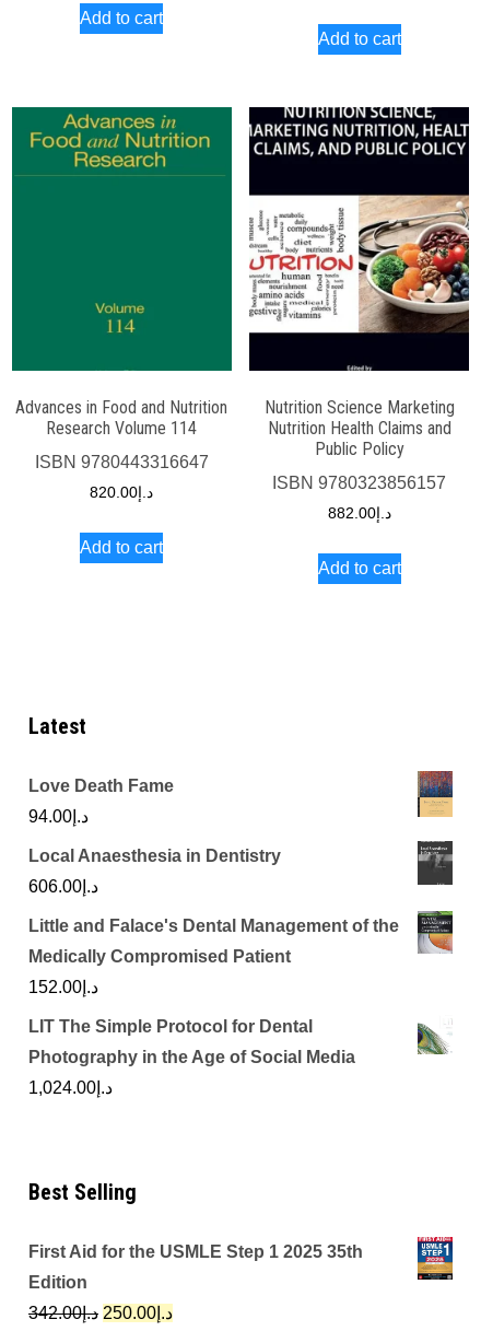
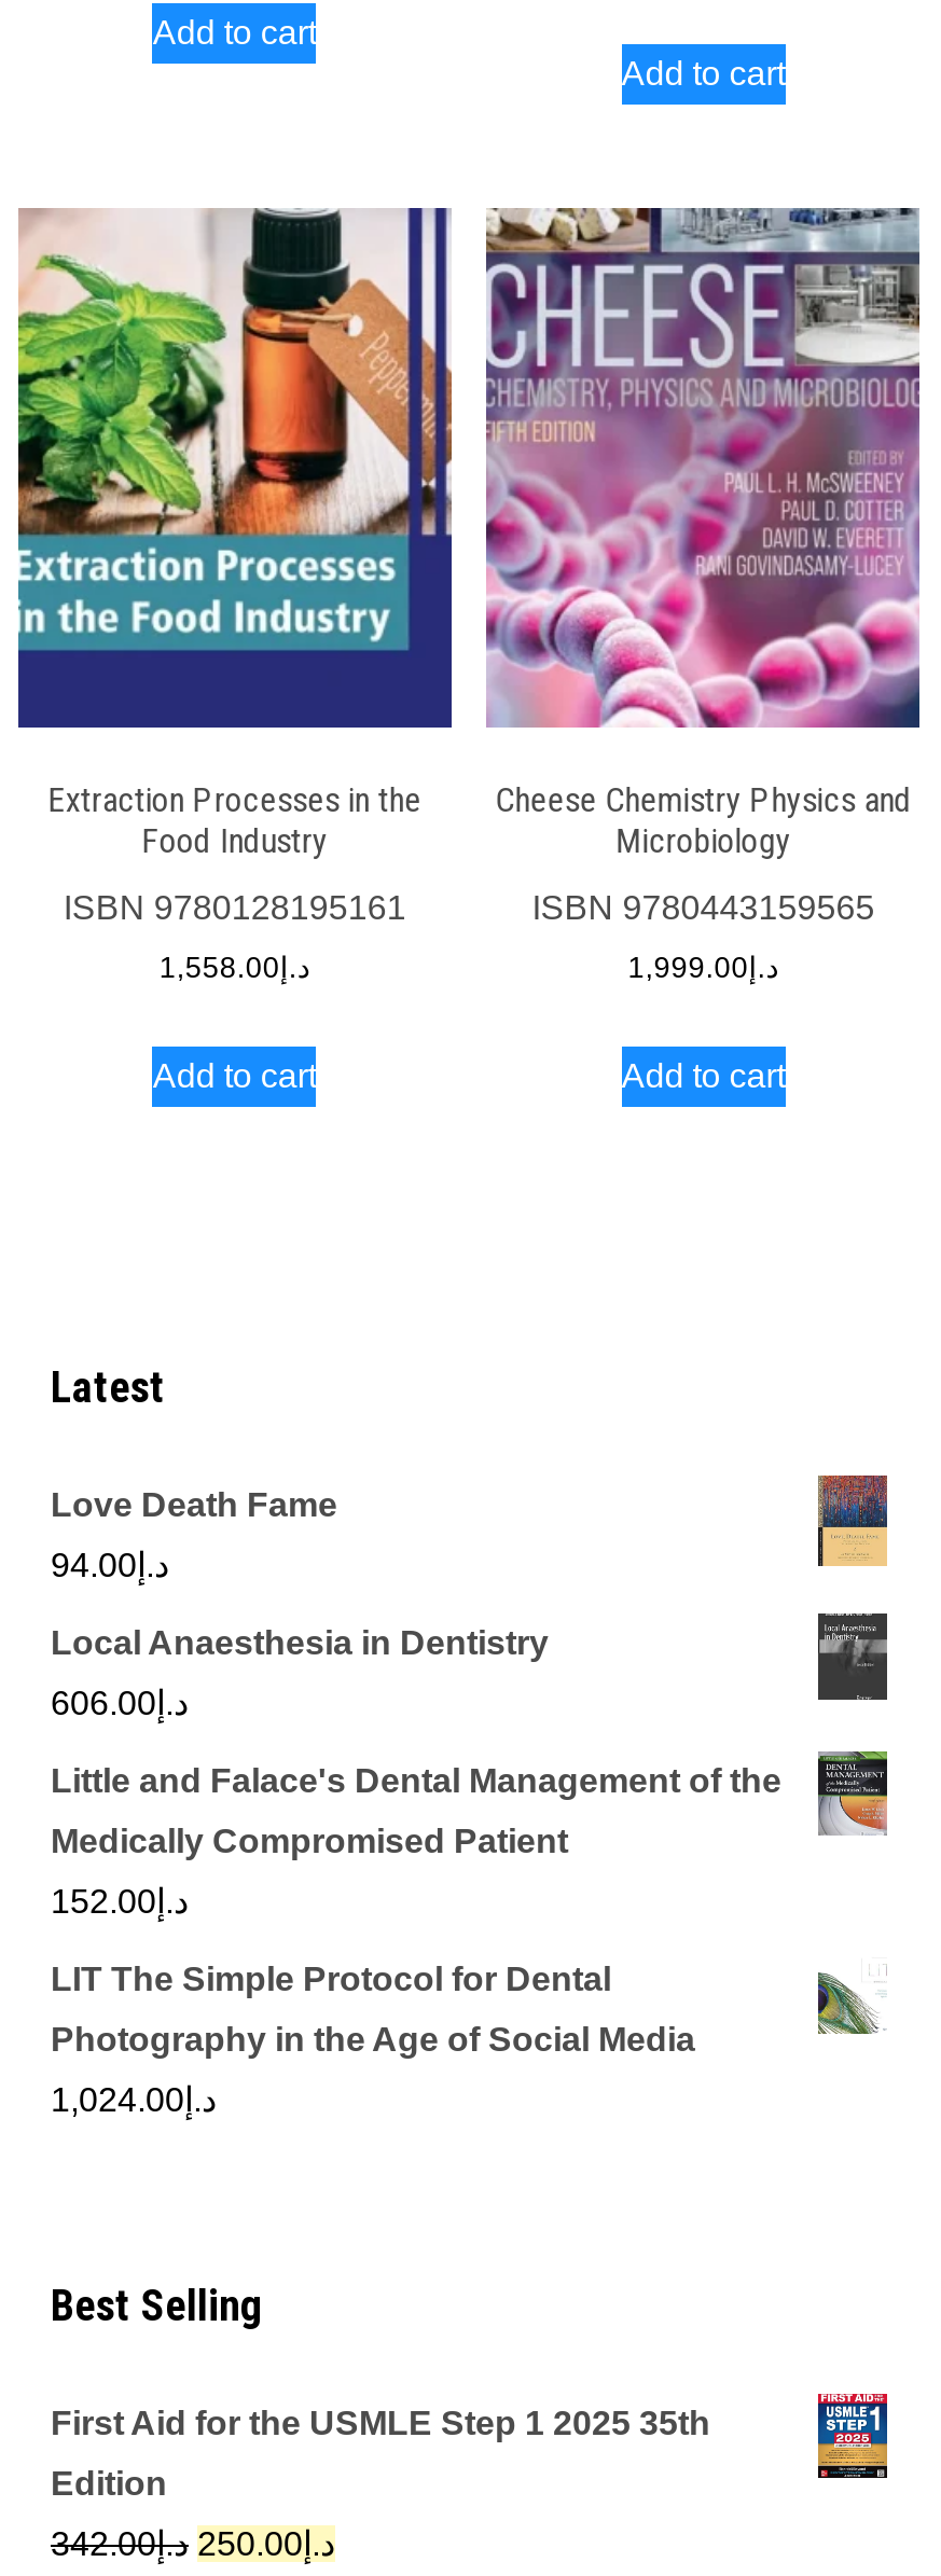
- [image]
- Advances in Food and Nutrition
- Research Volume 114
+ [image]
+ Extraction Processes in the
+ Food Industry

- [image]
- Nutrition Science Marketing
- Nutrition Health Claims and
- Public Policy
+ [image]
+ Cheese Chemistry Physics and
+ Microbiology

- ISBN 9780443316647
+ ISBN 9780128195161

- ISBN 9780323856157
+ ISBN 9780443159565

- د.إ820.00
+ د.إ1,558.00

- د.إ882.00
+ د.إ1,999.00
